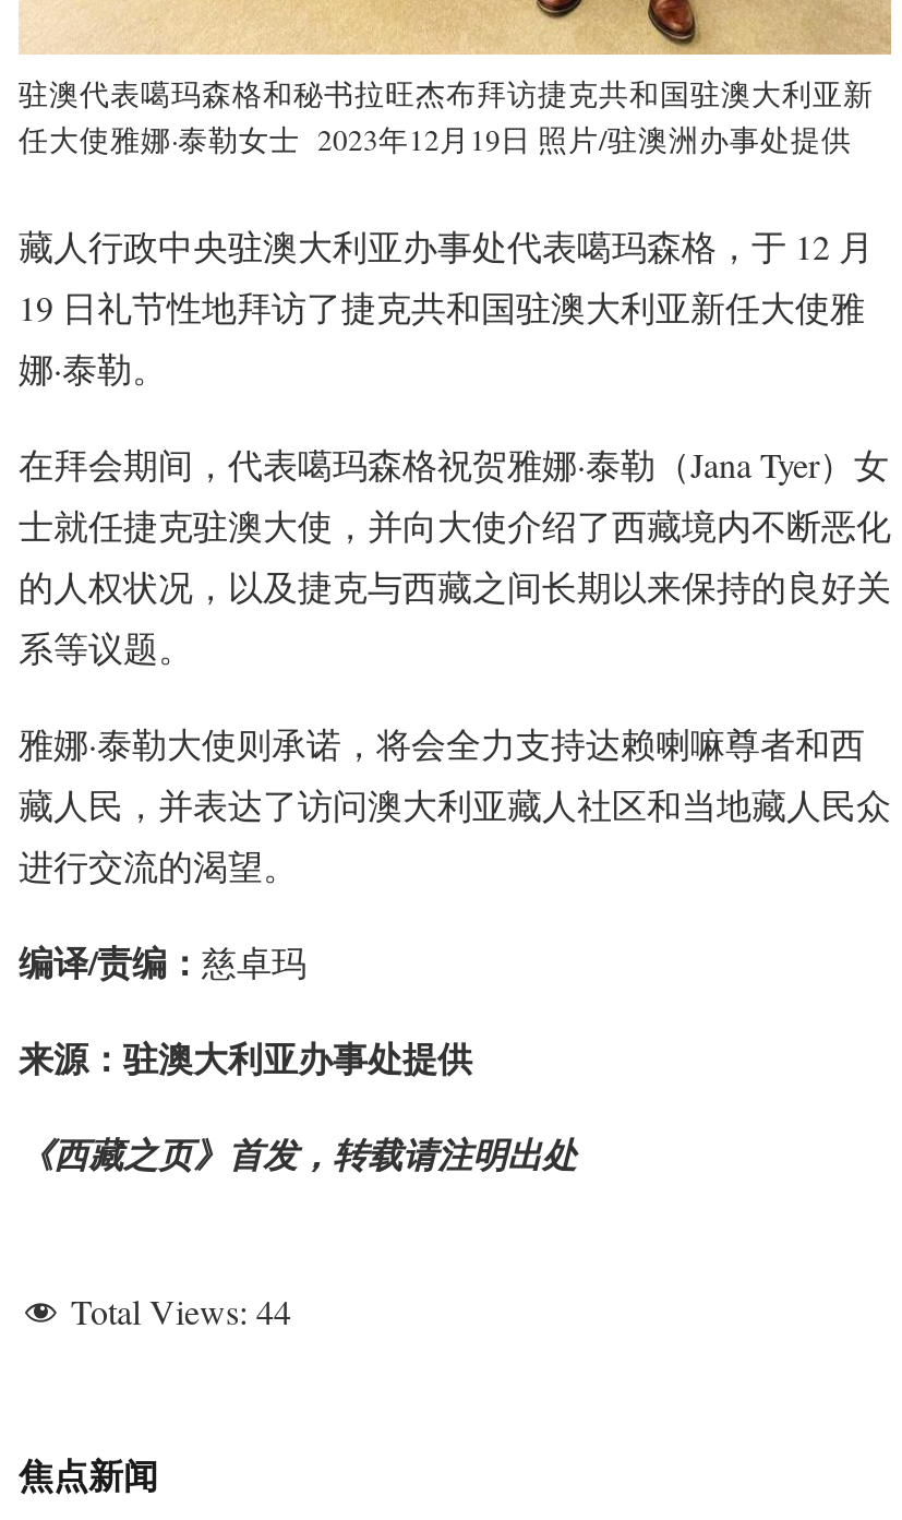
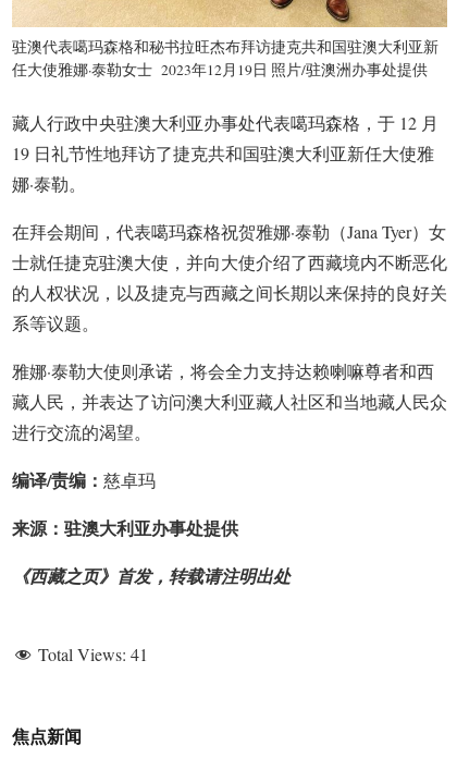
- Total Views: 44
+ Total Views: 41
